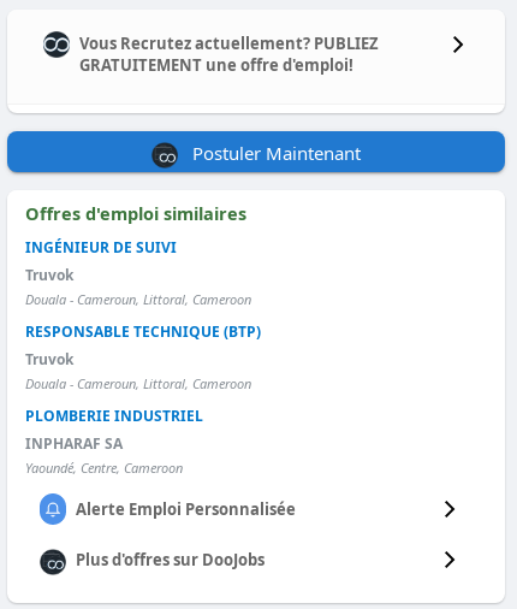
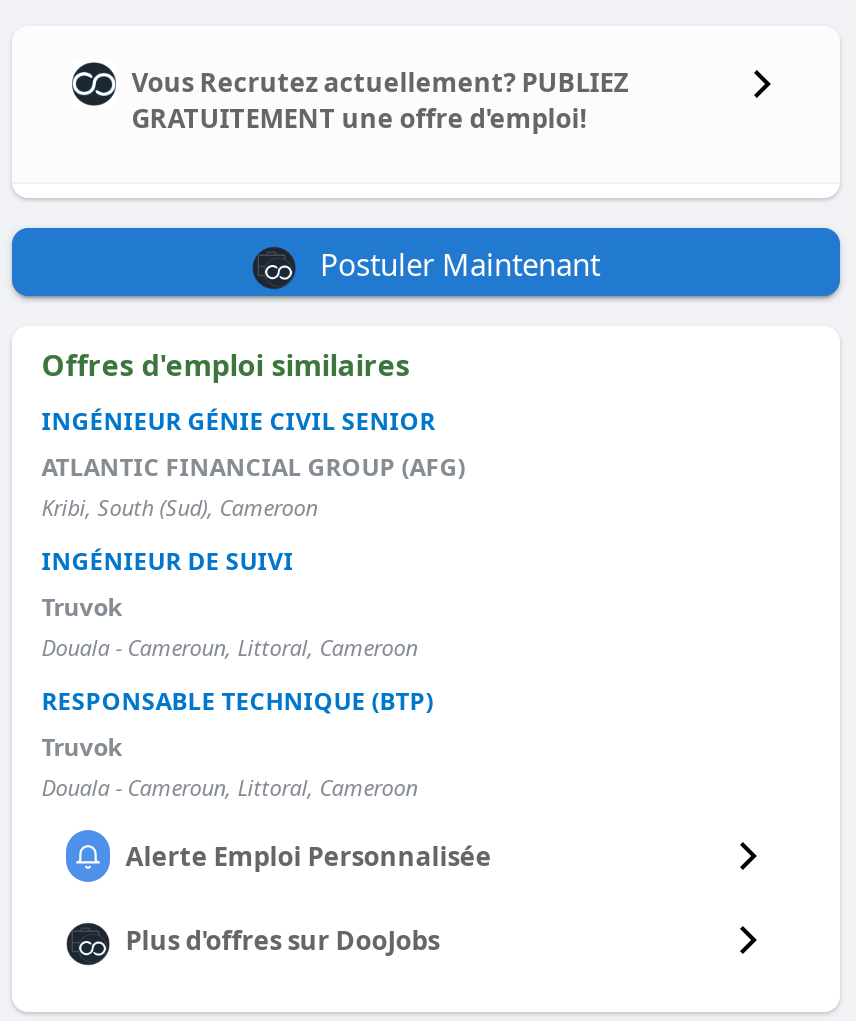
+ INGÉNIEUR GÉNIE CIVIL SENIOR
+ ATLANTIC FINANCIAL GROUP (AFG)
+ Kribi, South (Sud), Cameroon

moved down: INGÉNIEUR DE SUIVI | Truvok | Douala - Cameroun, Littoral, Cameroon | RESPONSABLE TECHNIQUE (BTP) | Truvok | Douala - Cameroun, Littoral, Cameroon

- PLOMBERIE INDUSTRIEL
- INPHARAF SA
- Yaoundé, Centre, Cameroon
